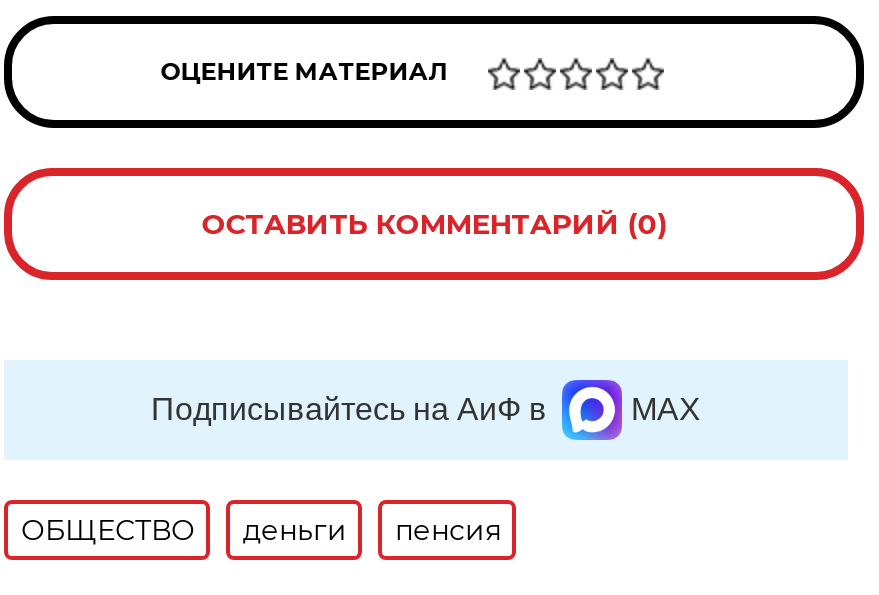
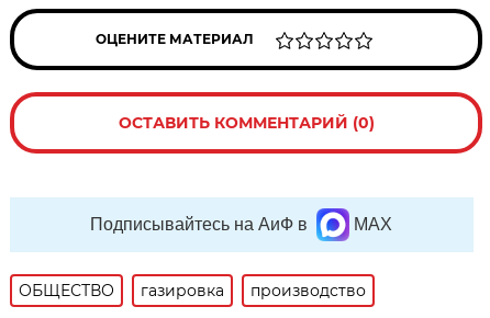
- деньги
- пенсия
+ газировка
+ производство
